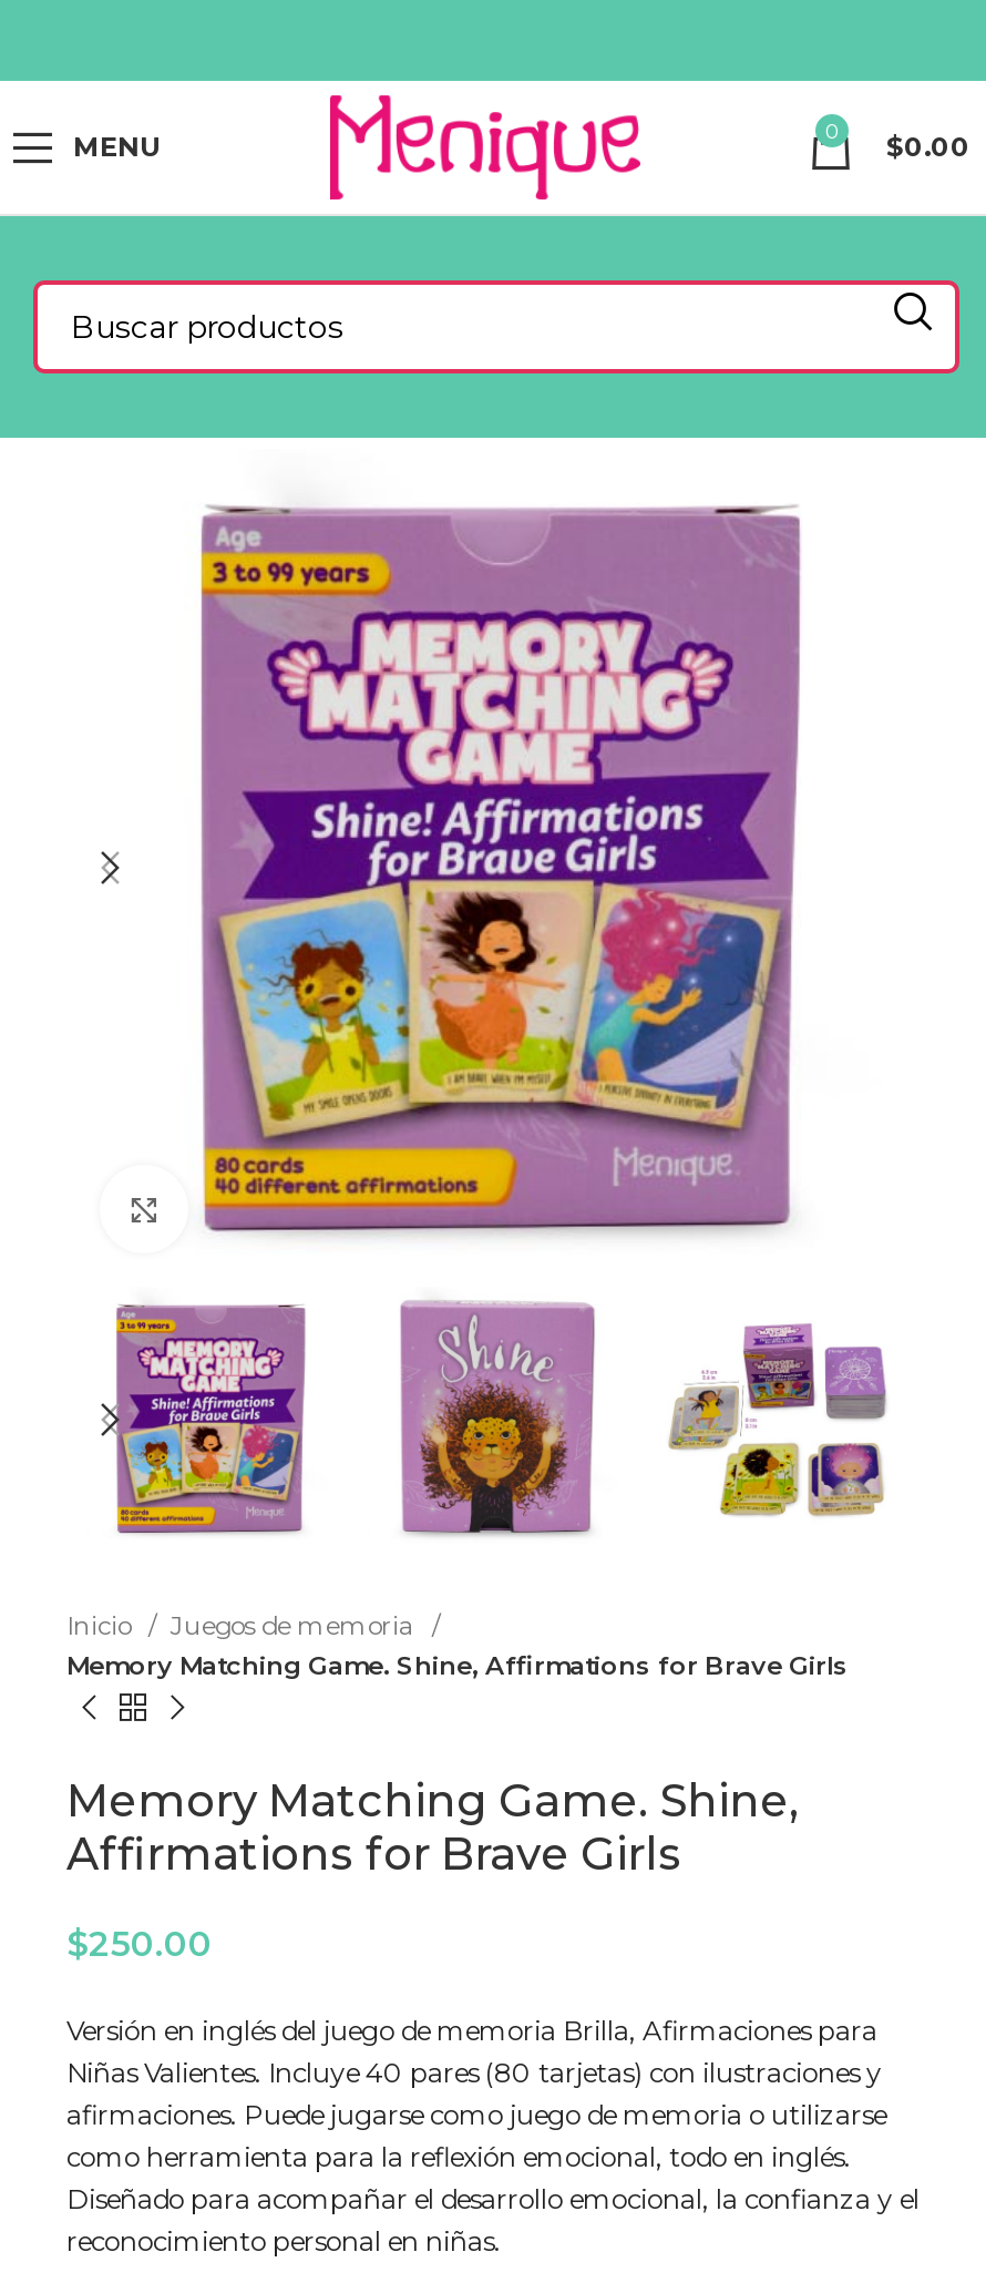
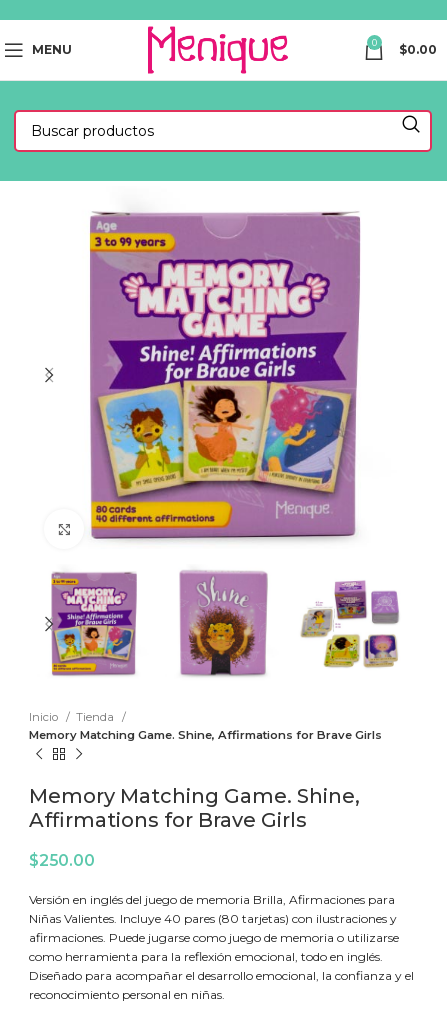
- Juegos de memoria
+ Tienda
